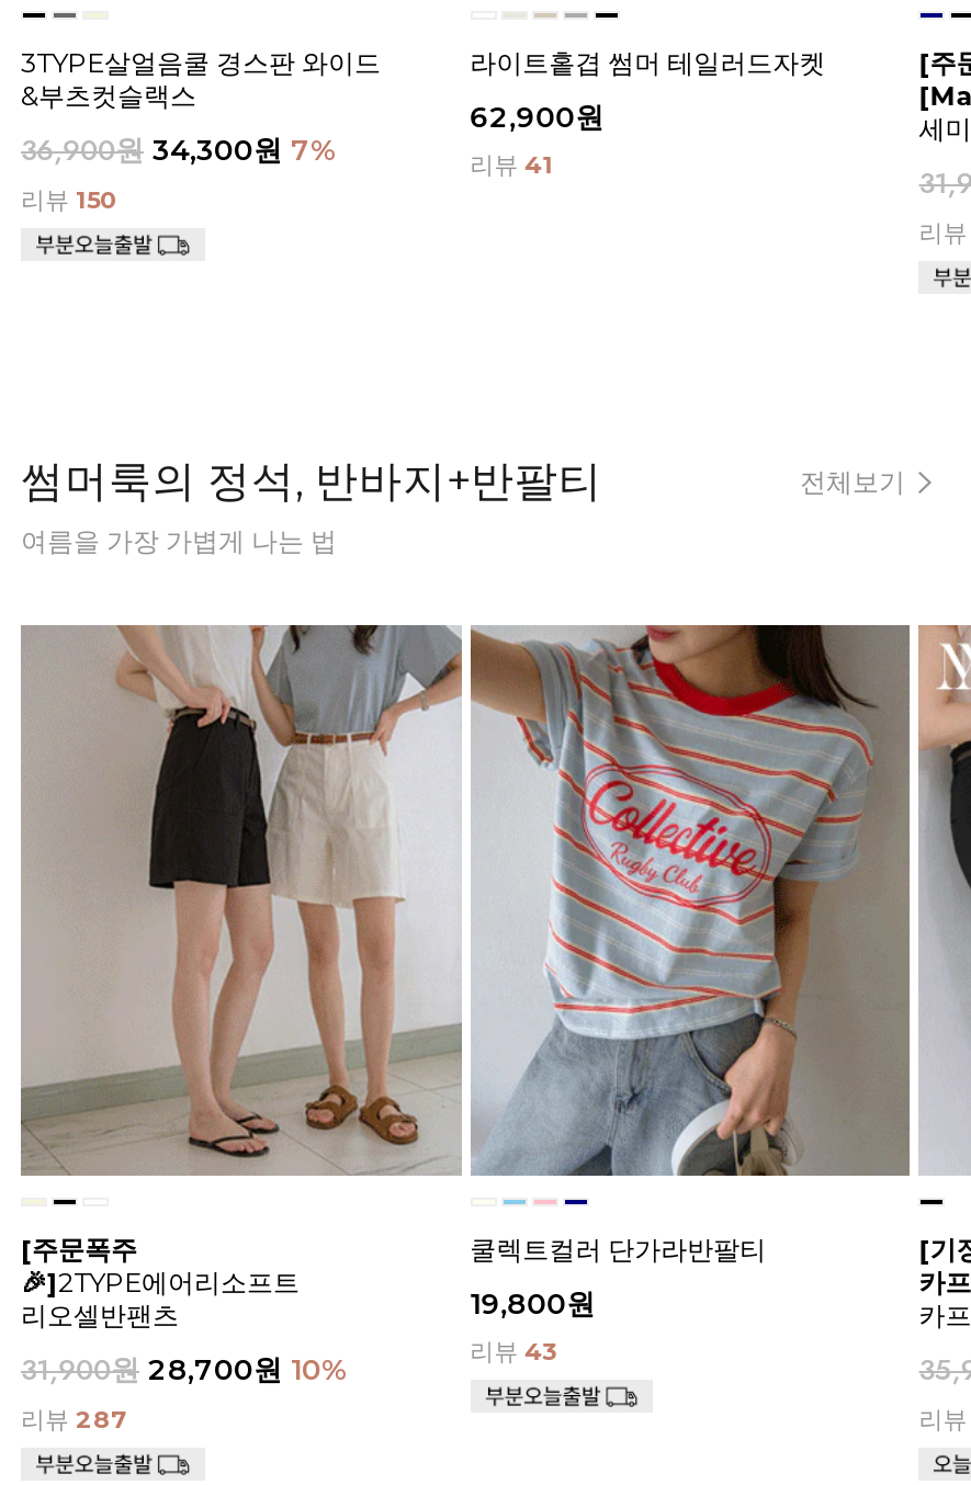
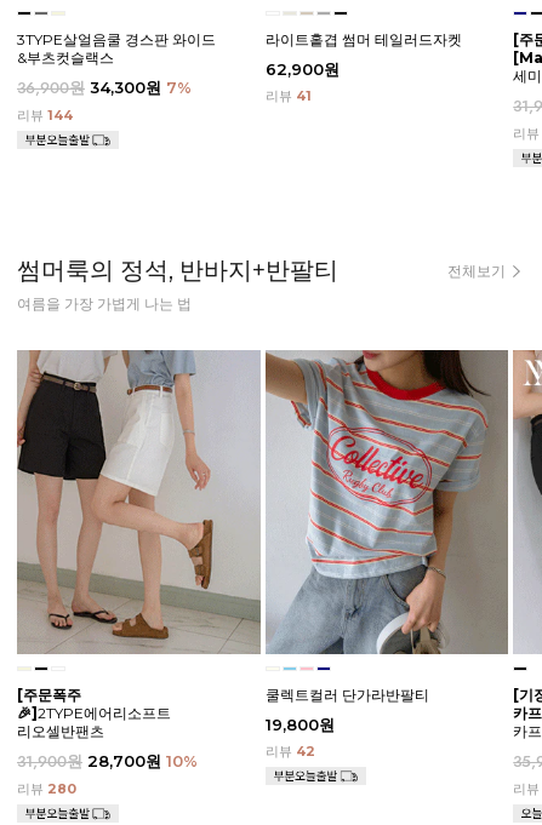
- 리뷰 150
+ 리뷰 144

- [image]
+ [image]

- 리뷰 43
+ 리뷰 42

- 리뷰 287
+ 리뷰 280
